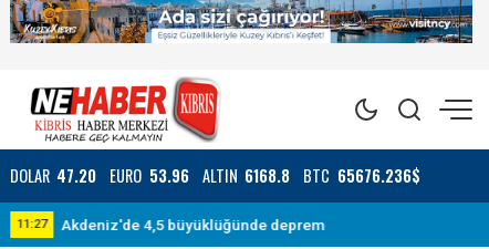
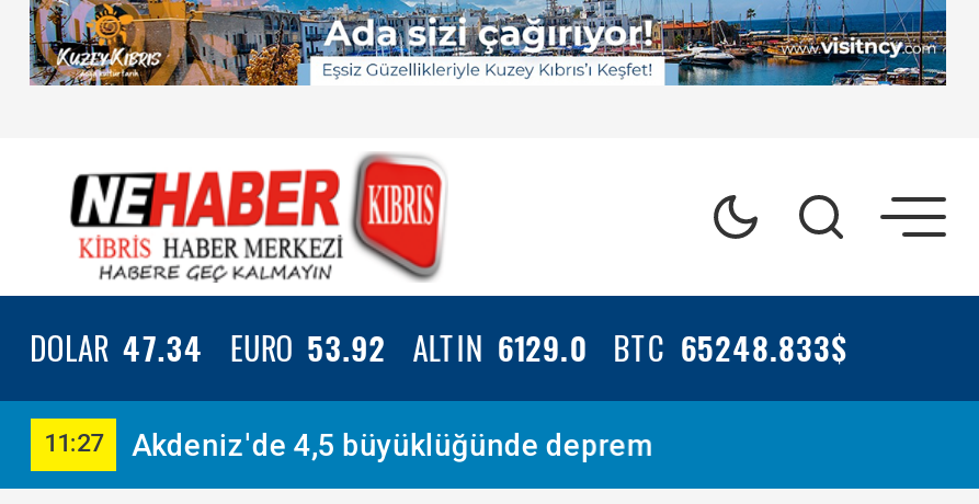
- DOLAR 47.20 EURO 53.96 ALTIN 6168.8 BTC 65676.236$
+ DOLAR 47.34 EURO 53.92 ALTIN 6129.0 BTC 65248.833$
